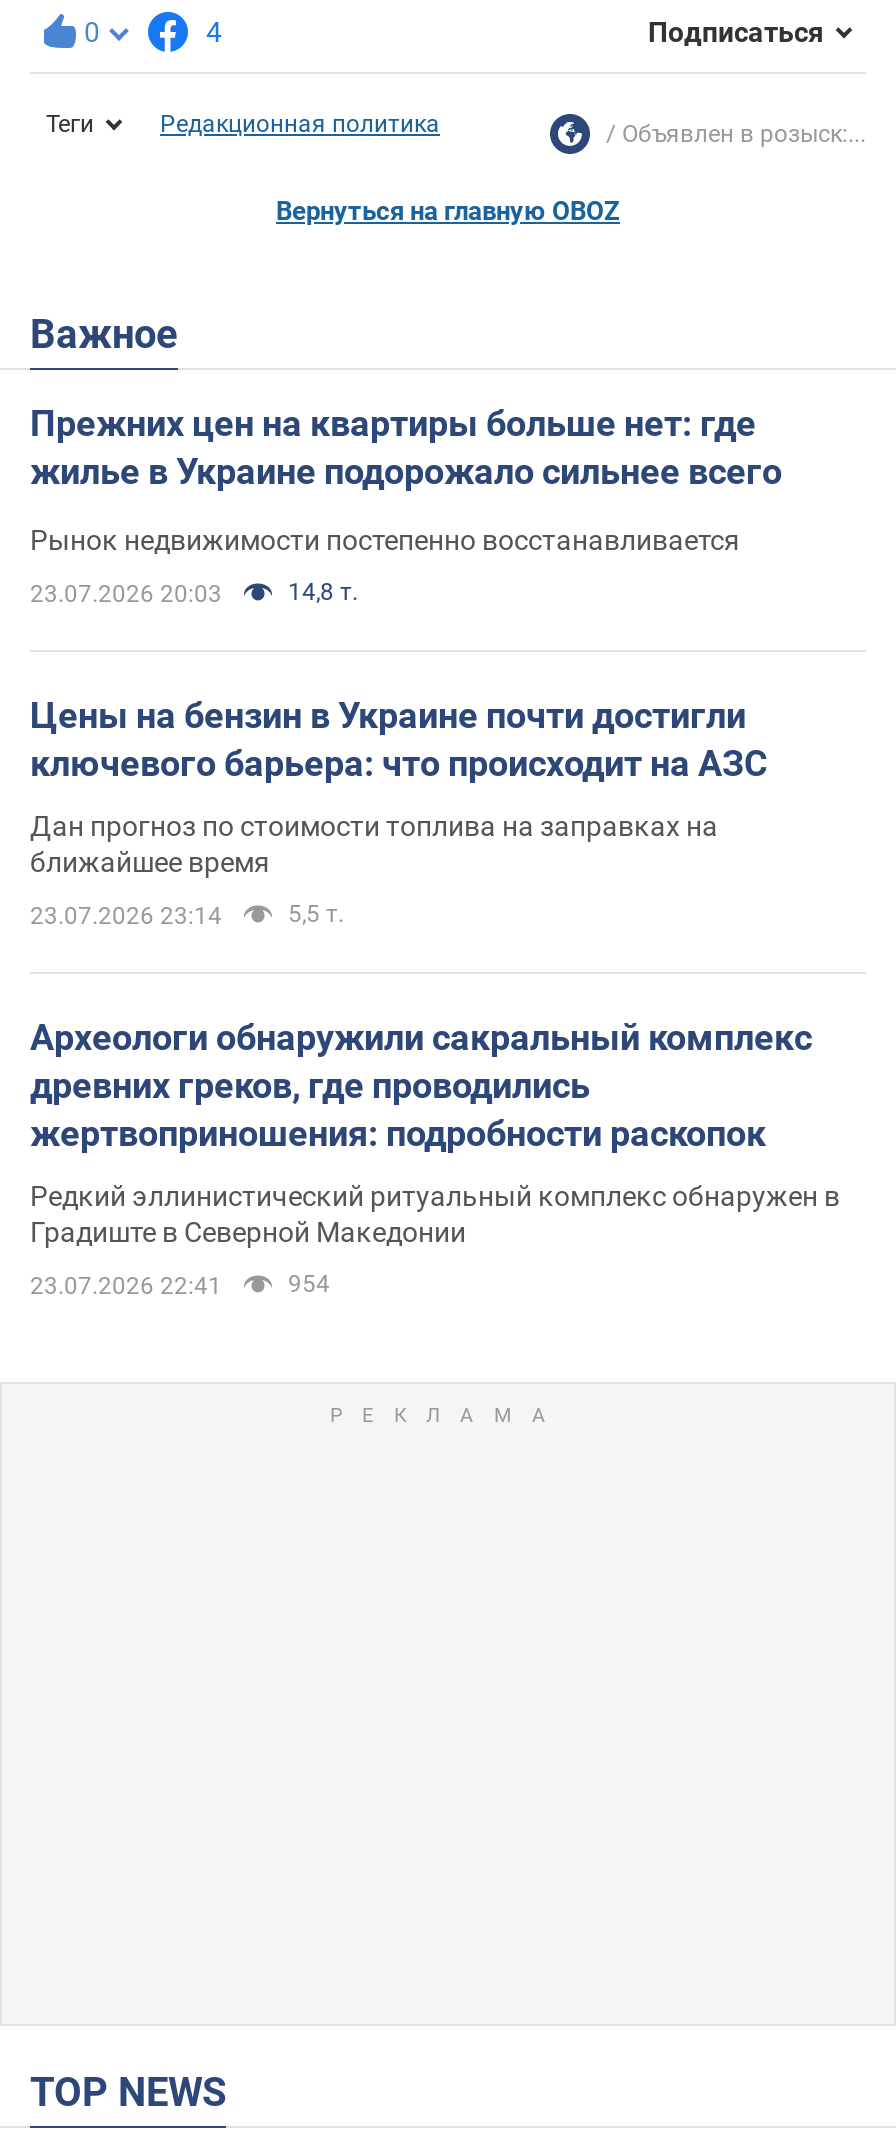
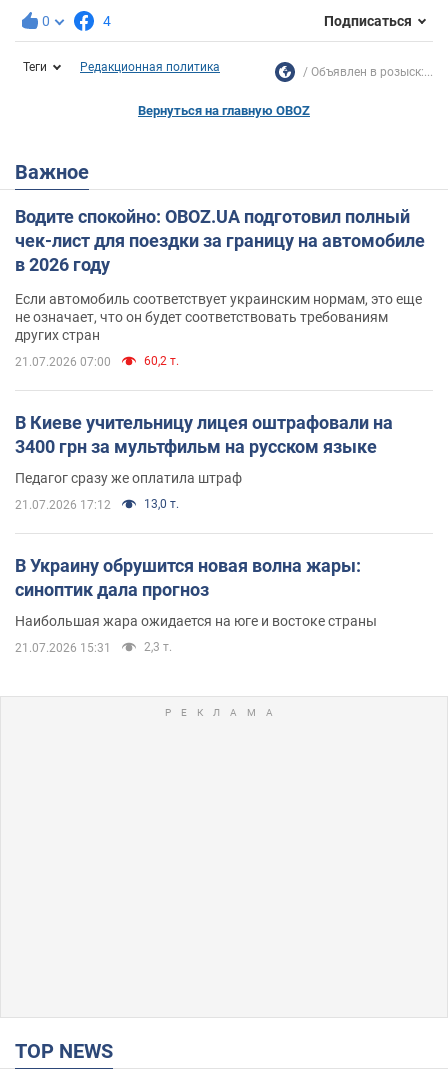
- Прежних цен на квартиры больше нет: где
- жилье в Украине подорожало сильнее всего
+ Водите спокойно: OBOZ.UA подготовил полный
+ чек-лист для поездки за границу на автомобиле
+ в 2026 году

- Рынок недвижимости постепенно восстанавливается
+ Если автомобиль соответствует украинским нормам, это еще
+ не означает, что он будет соответствовать требованиям
+ других стран

- 23.07.2026 20:03
- 14,8 т.
+ 21.07.2026 07:00
+ 60,2 т.

- Цены на бензин в Украине почти достигли
- ключевого барьера: что происходит на АЗС
+ В Киеве учительницу лицея оштрафовали на
+ 3400 грн за мультфильм на русском языке

- Дан прогноз по стоимости топлива на заправках на
- ближайшее время
+ Педагог сразу же оплатила штраф

- 23.07.2026 23:14
- 5,5 т.
+ 21.07.2026 17:12
+ 13,0 т.

- Археологи обнаружили сакральный комплекс
- древних греков, где проводились
- жертвоприношения: подробности раскопок
+ В Украину обрушится новая волна жары:
+ синоптик дала прогноз

- Редкий эллинистический ритуальный комплекс обнаружен в
- Градиште в Северной Македонии
+ Наибольшая жара ожидается на юге и востоке страны

- 23.07.2026 22:41
- 954
+ 21.07.2026 15:31
+ 2,3 т.
